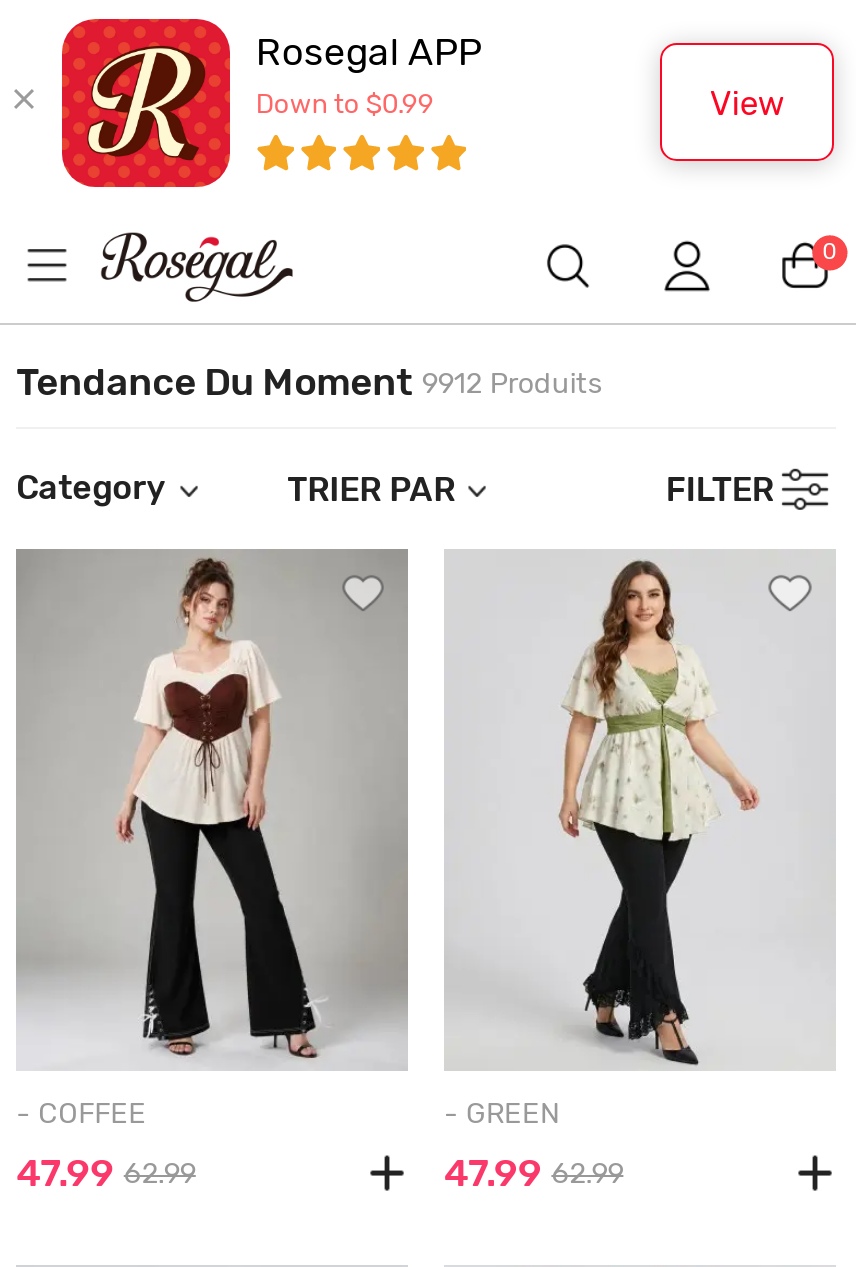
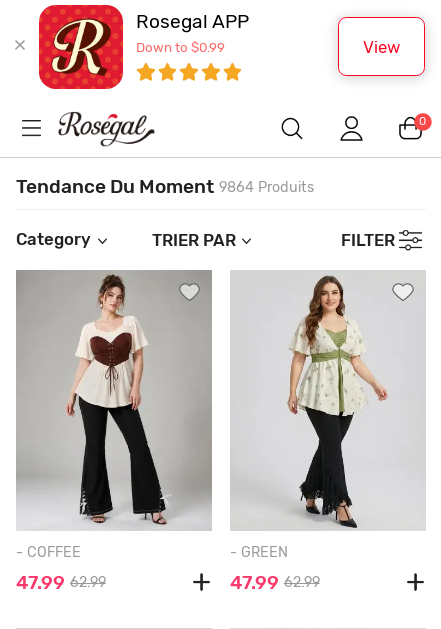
- Tendance Du Moment 9912 Produits
+ Tendance Du Moment 9864 Produits
